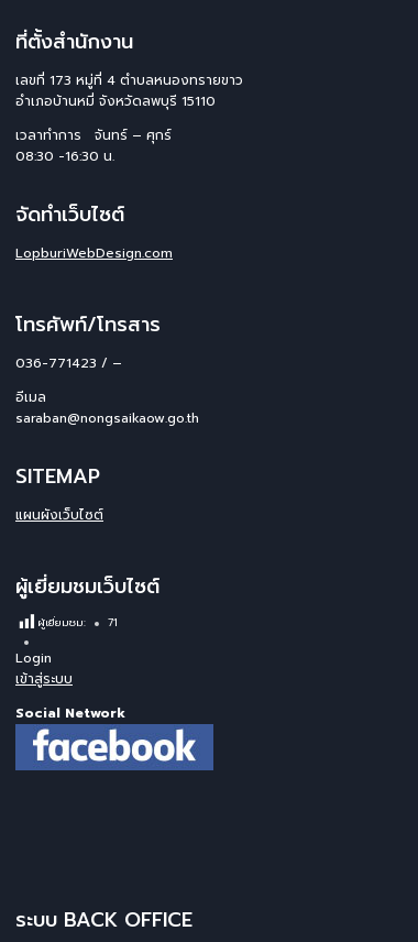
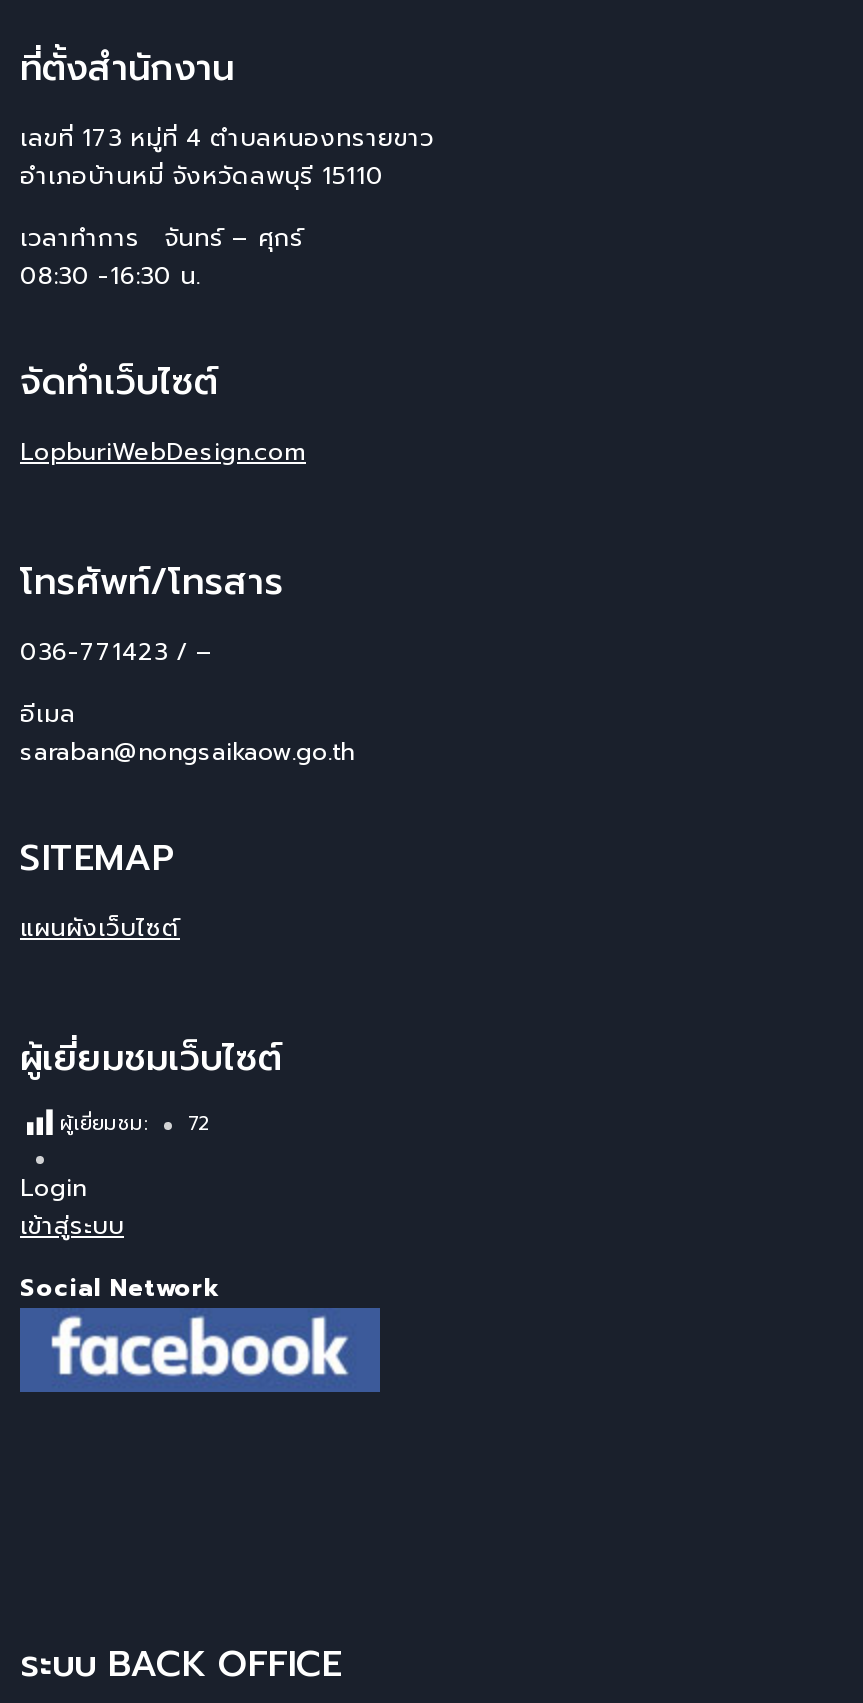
- ผู้เยี่ยมชม: 71
+ ผู้เยี่ยมชม: 72
